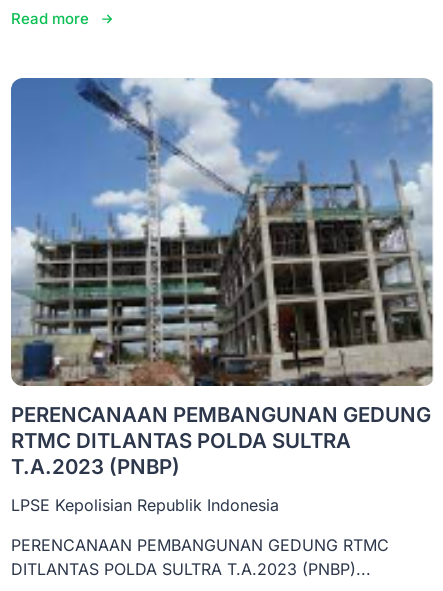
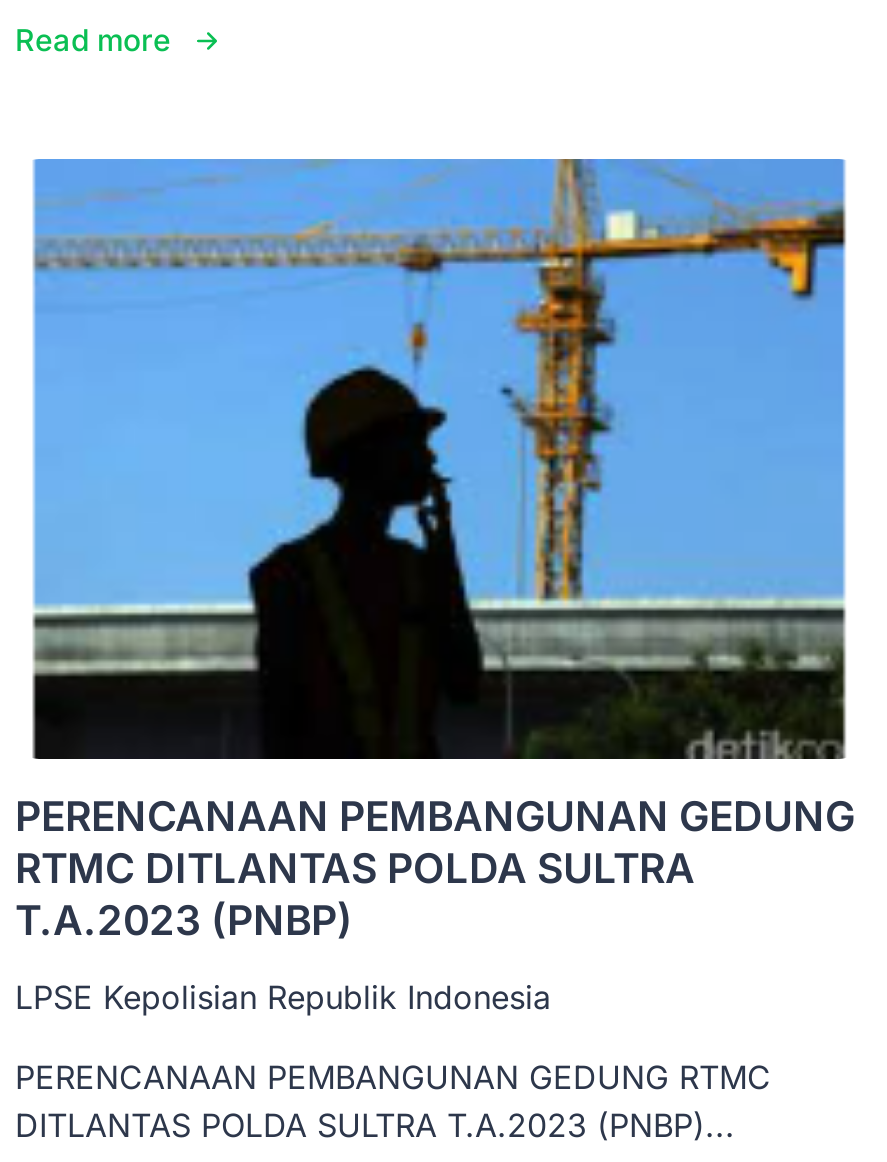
- [image]
+ [image]
